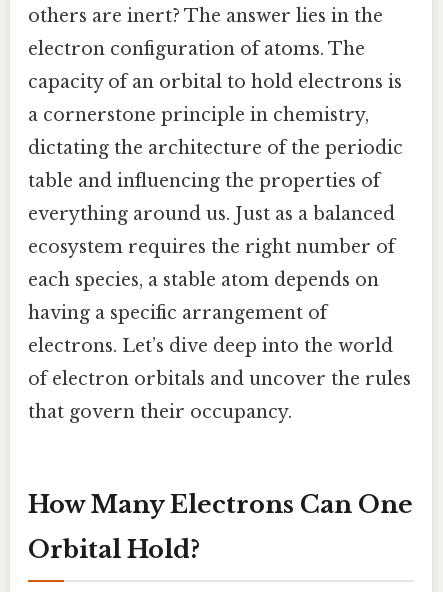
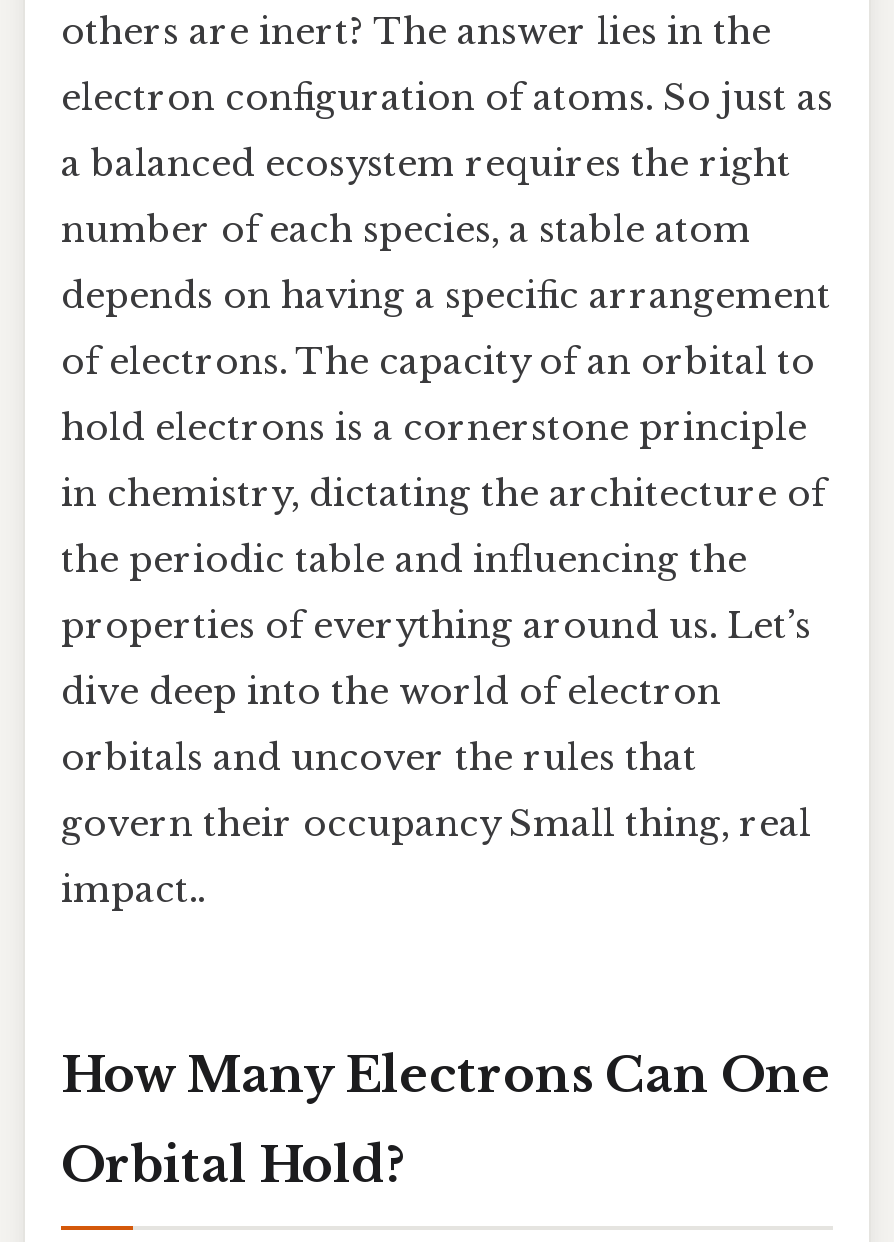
- electron configuration of atoms. The
- capacity of an orbital to hold electrons is
- a cornerstone principle in chemistry,
- dictating the architecture of the periodic
- table and influencing the properties of
- everything around us. Just as a balanced
- ecosystem requires the right number of
- each species, a stable atom depends on
- having a specific arrangement of
- electrons. Let’s dive deep into the world
- of electron orbitals and uncover the rules
- that govern their occupancy.
+ electron configuration of atoms. So just as
+ a balanced ecosystem requires the right
+ number of each species, a stable atom
+ depends on having a specific arrangement
+ of electrons. The capacity of an orbital to
+ hold electrons is a cornerstone principle
+ in chemistry, dictating the architecture of
+ the periodic table and influencing the
+ properties of everything around us. Let’s
+ dive deep into the world of electron
+ orbitals and uncover the rules that
+ govern their occupancy Small thing, real
+ impact..
